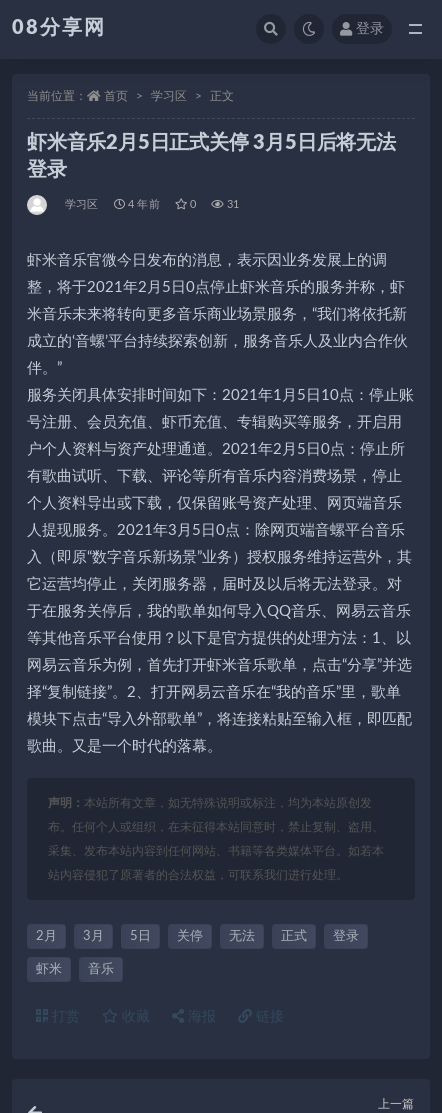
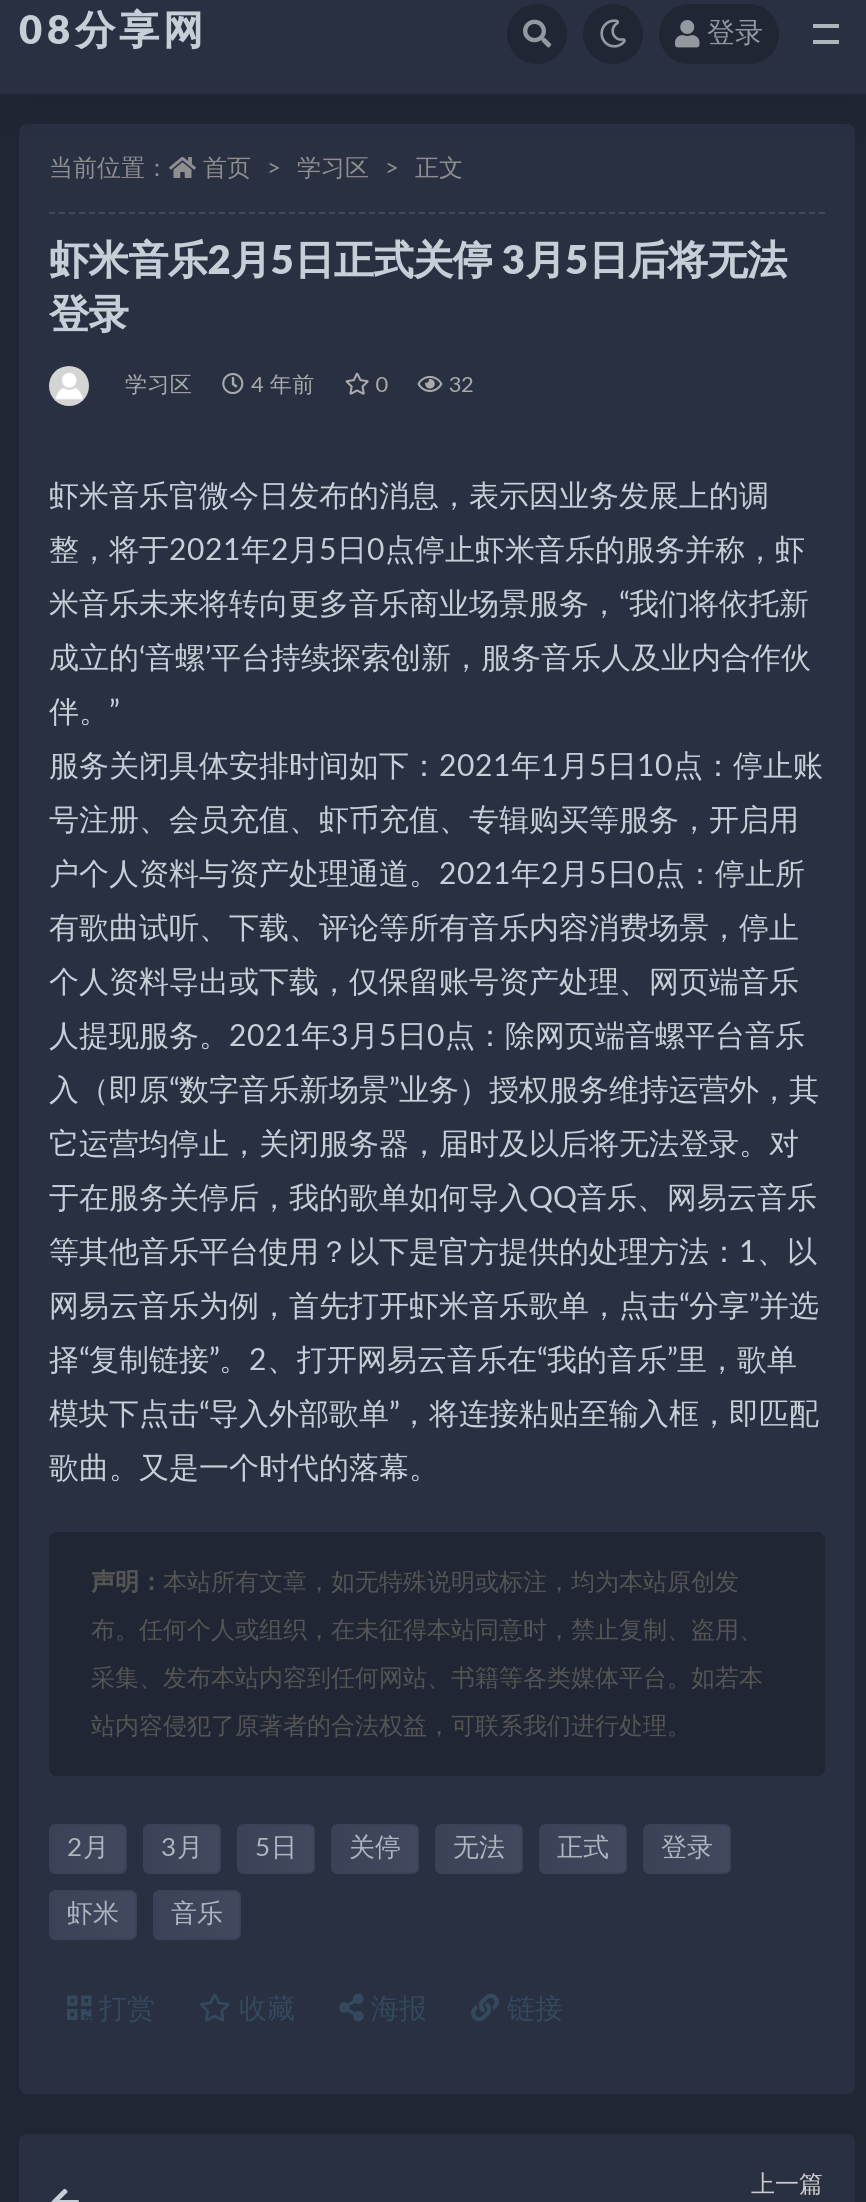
- 31
+ 32
